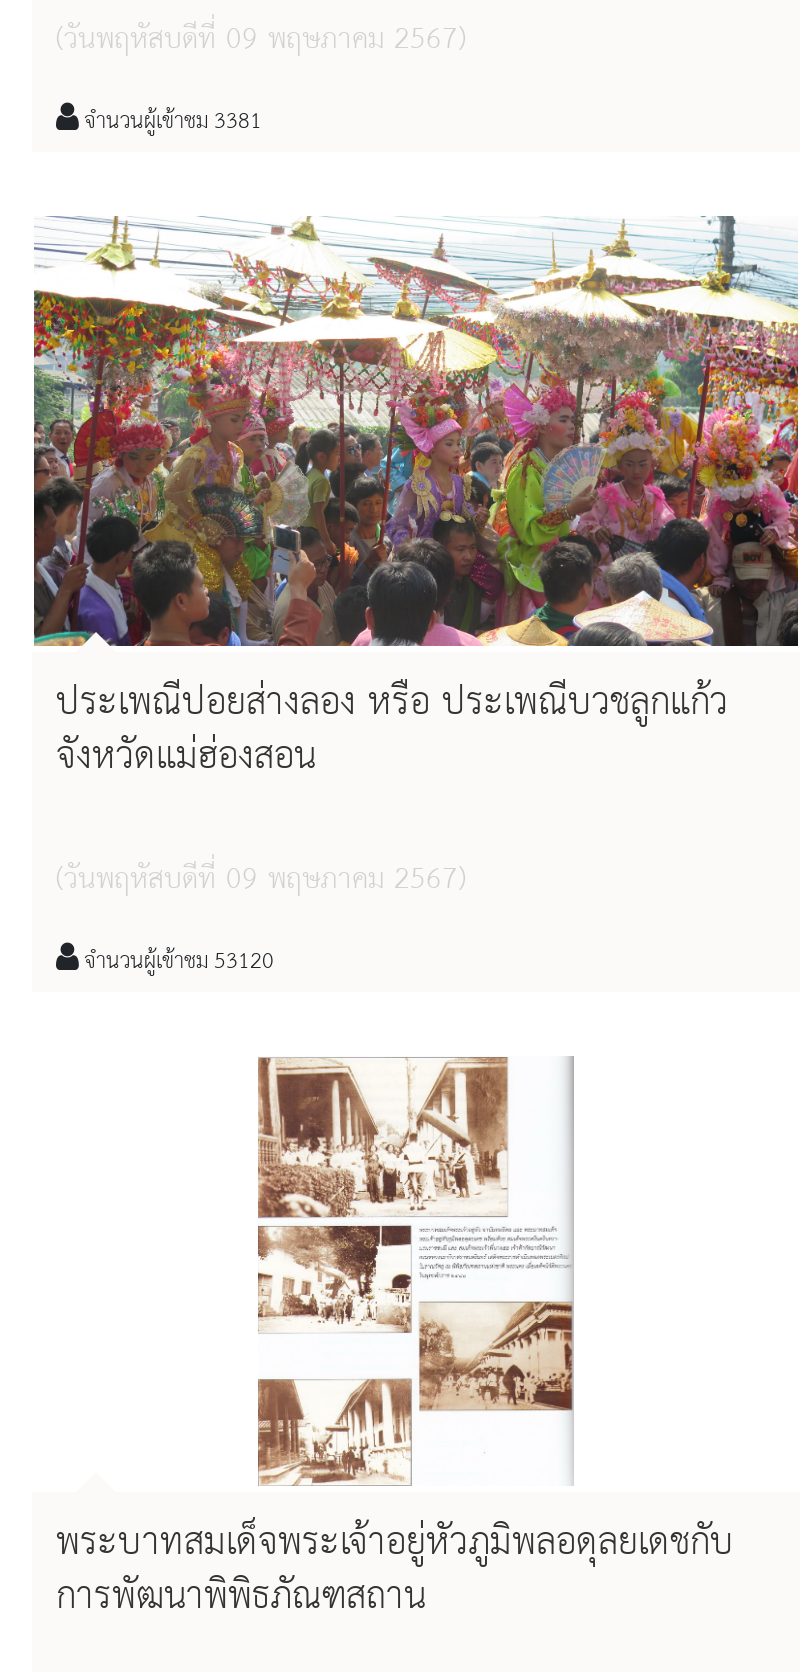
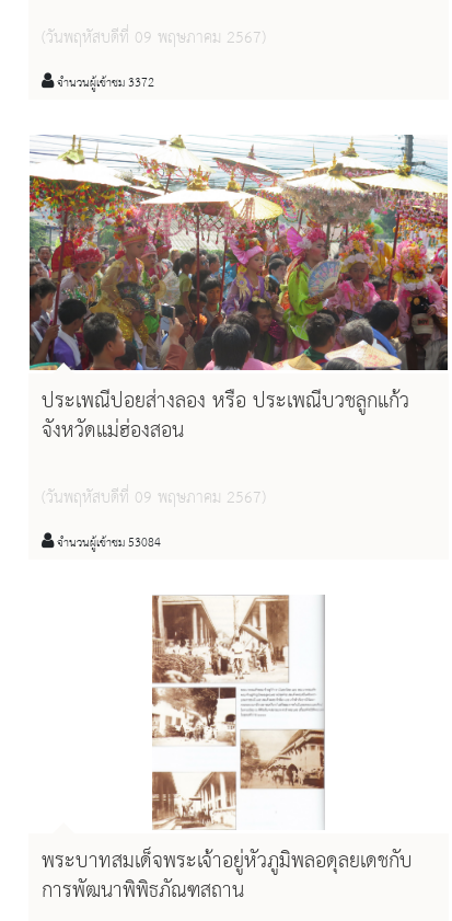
- จำนวนผู้เข้าชม 3381
+ จำนวนผู้เข้าชม 3372

- จำนวนผู้เข้าชม 53120
+ จำนวนผู้เข้าชม 53084
